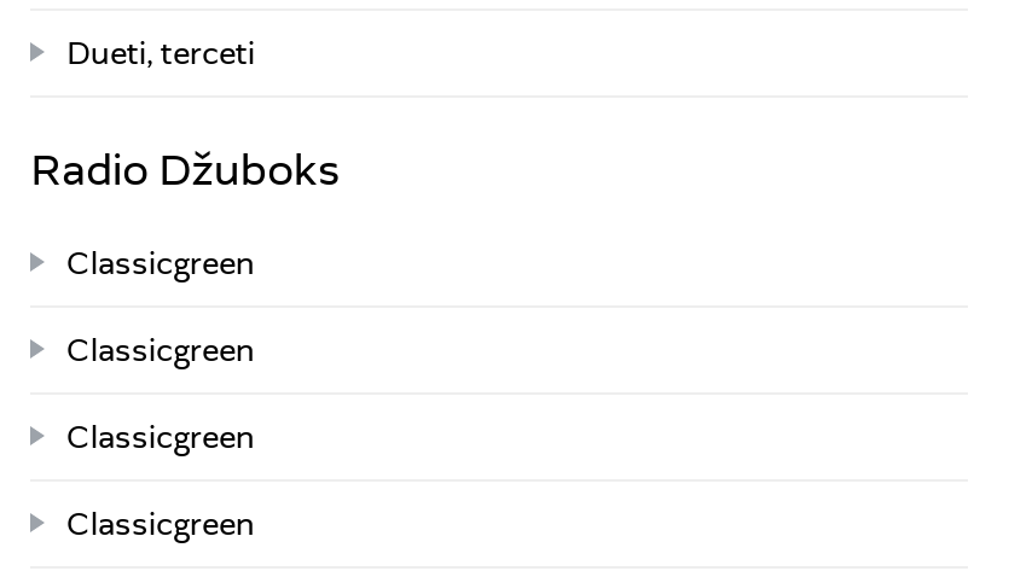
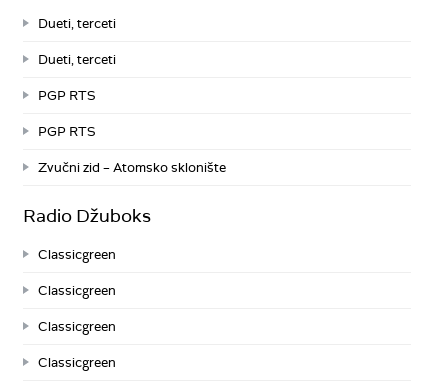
+ Dueti, terceti
+ PGP RTS
+ PGP RTS
+ Zvučni zid – Atomsko sklonište
